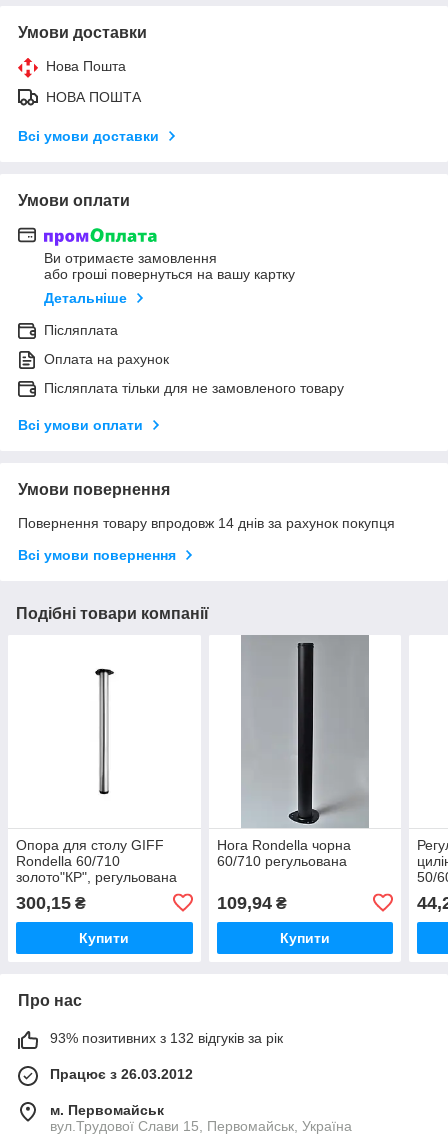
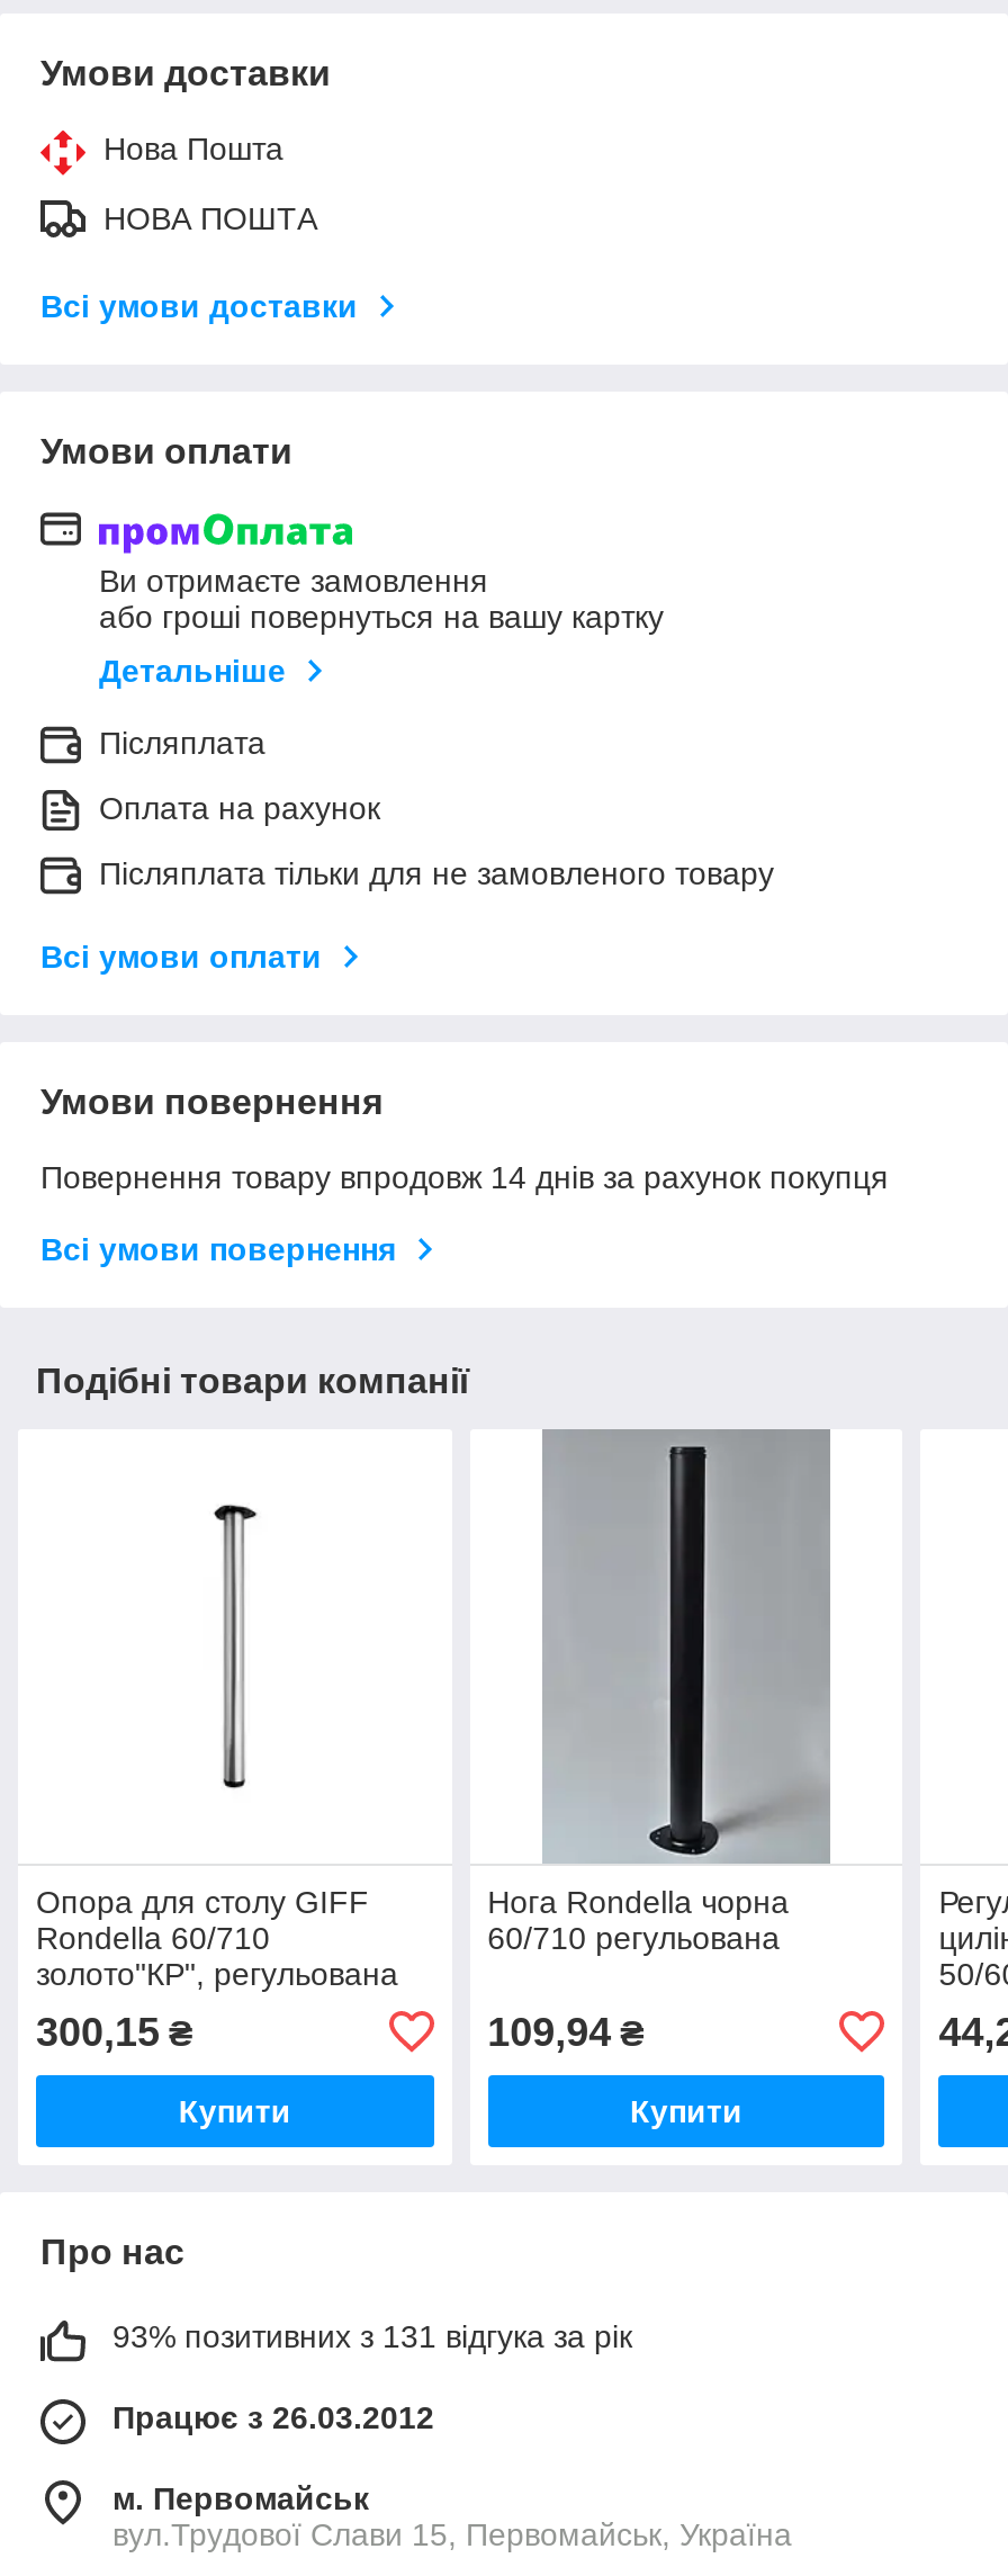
- 93% позитивних з 132 відгуків за рік
+ 93% позитивних з 131 відгука за рік
